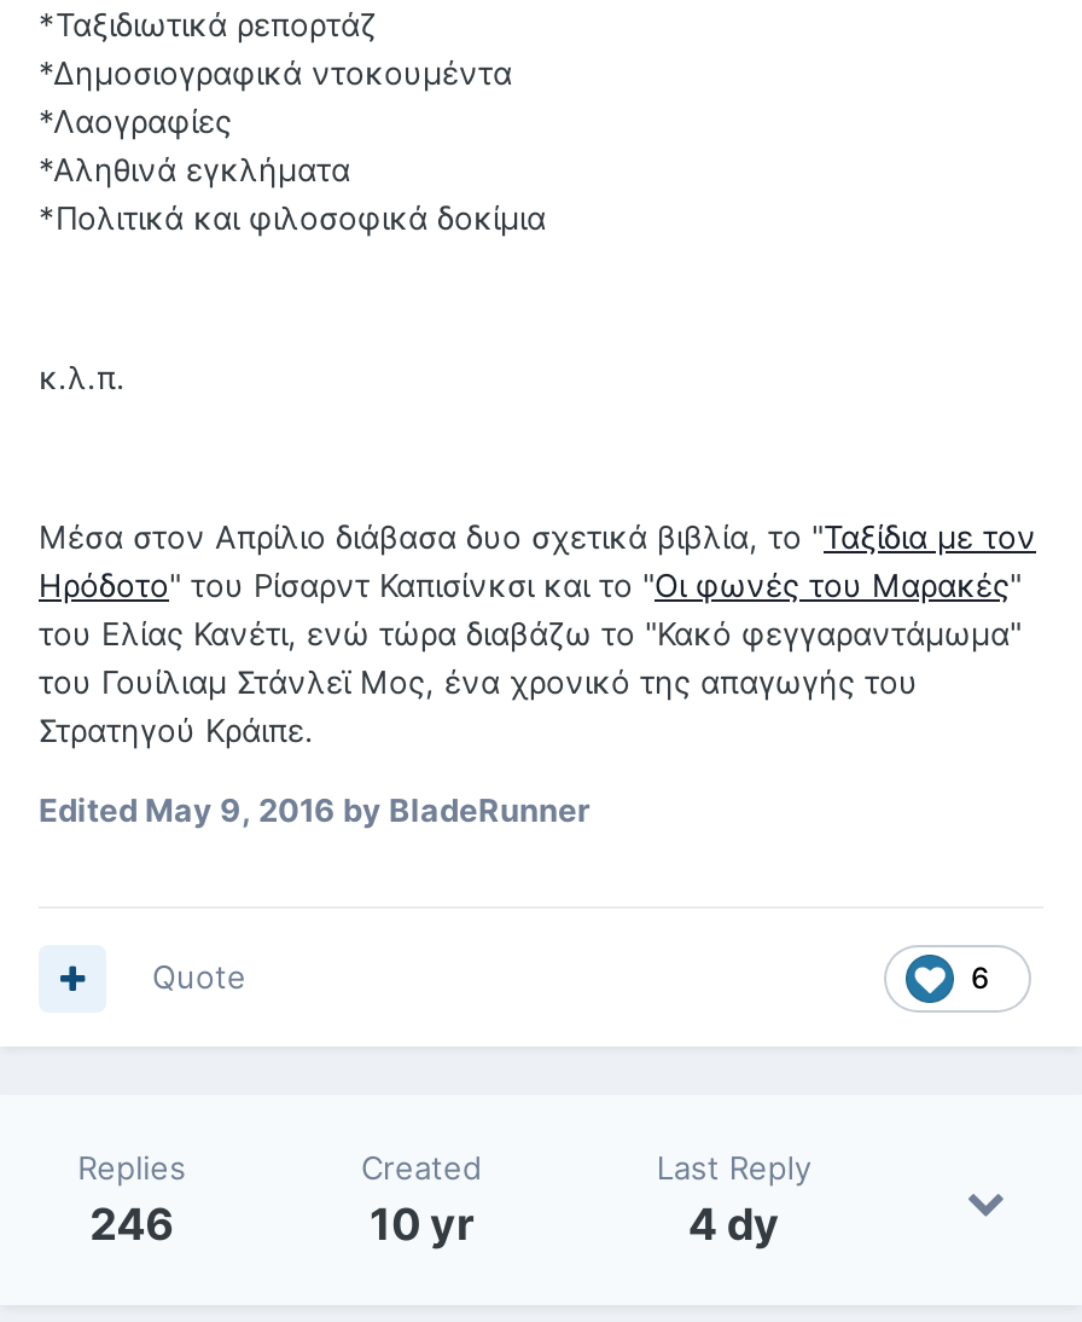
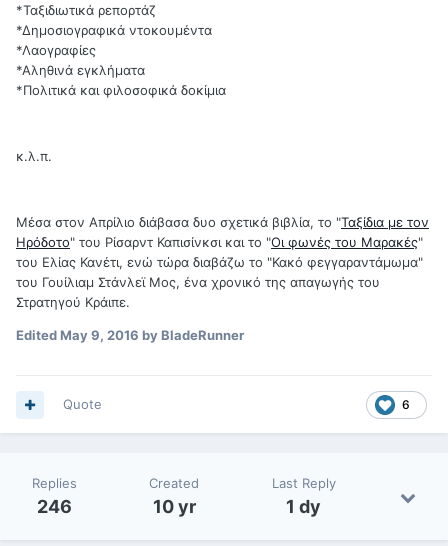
- 4 dy
+ 1 dy
